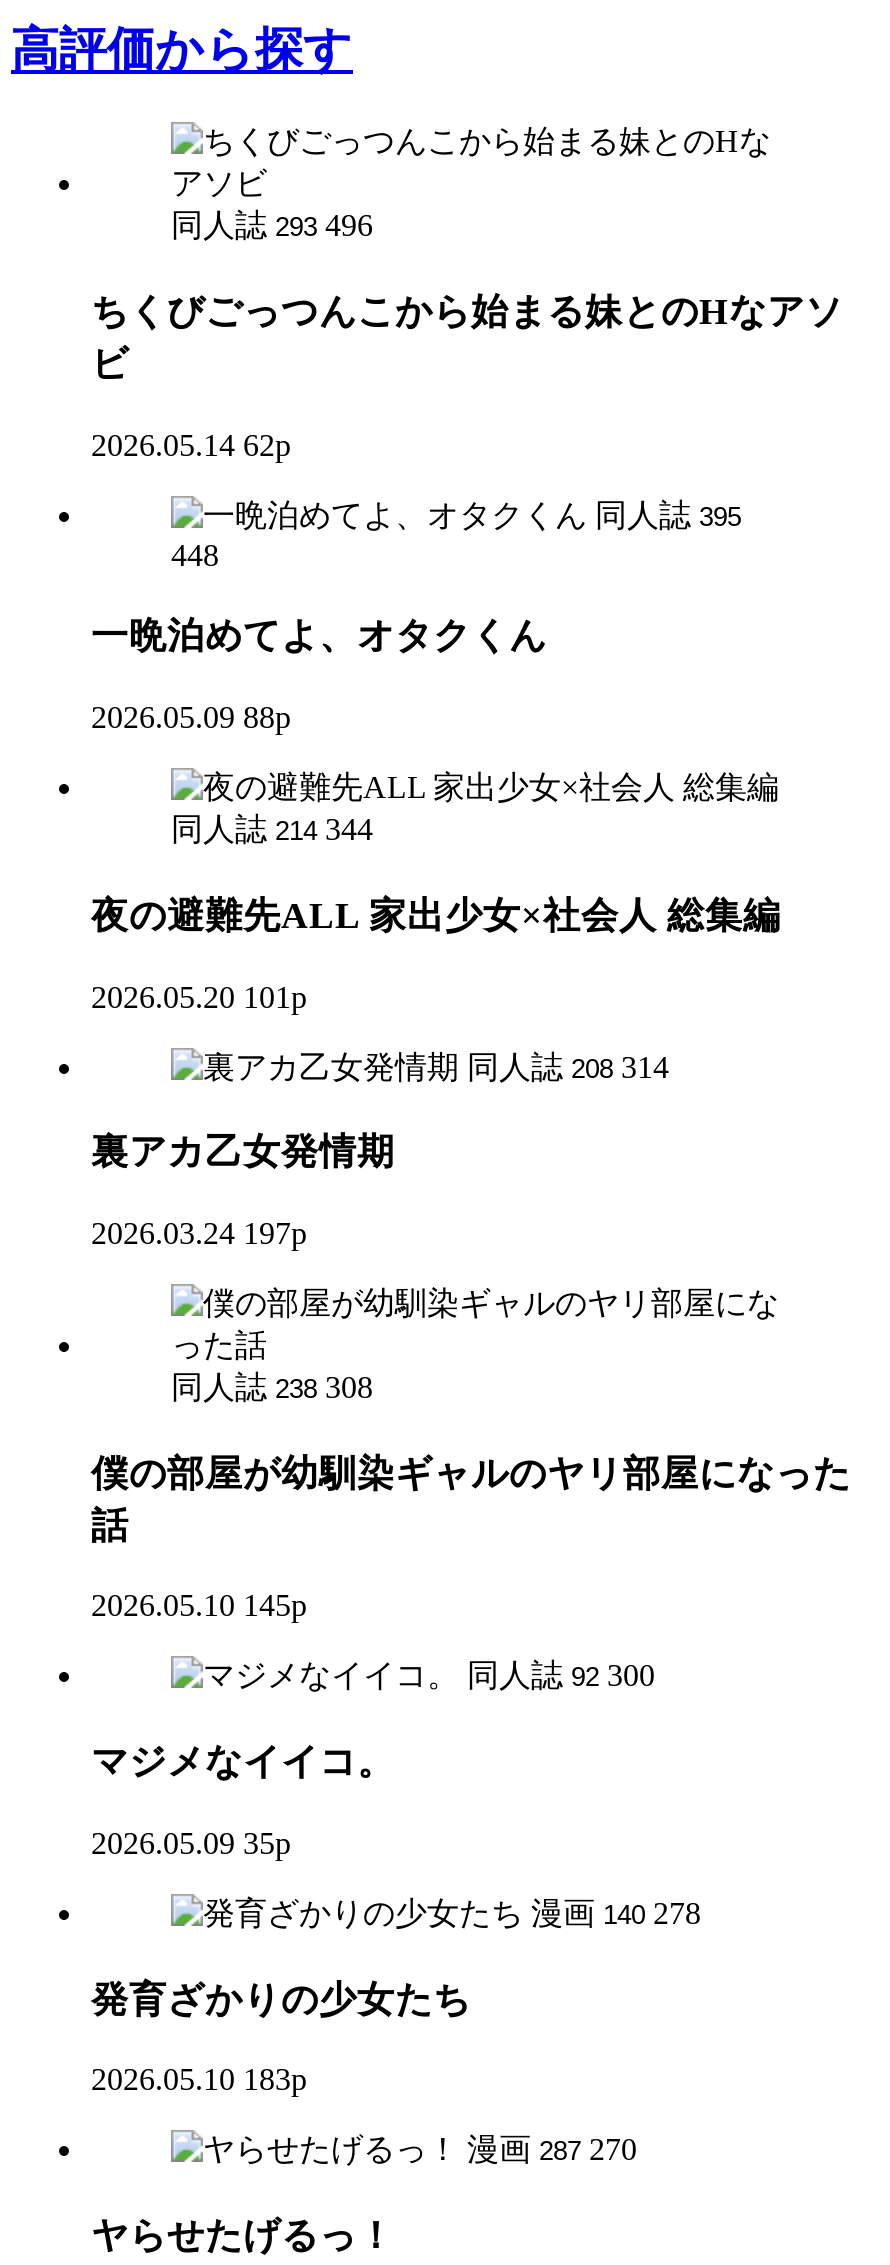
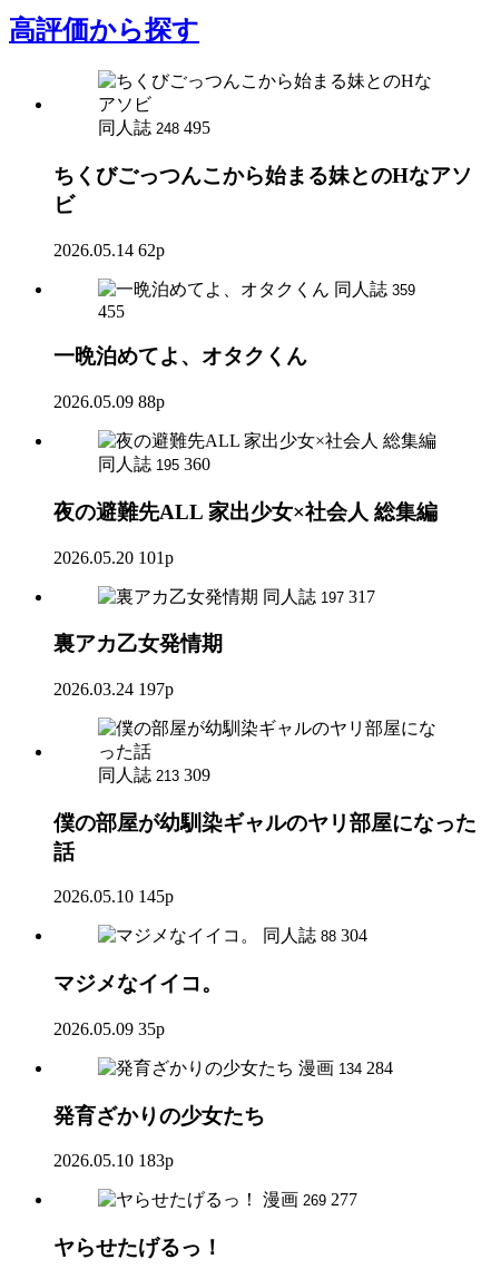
- 同人誌 293 496
+ 同人誌 248 495

- 同人誌 395
+ 同人誌 359

- 448
+ 455

- 同人誌 214 344
+ 同人誌 195 360

- 同人誌 208 314
+ 同人誌 197 317

- 同人誌 238 308
+ 同人誌 213 309

- 同人誌 92 300
+ 同人誌 88 304

- 漫画 140 278
+ 漫画 134 284

- 漫画 287 270
+ 漫画 269 277
